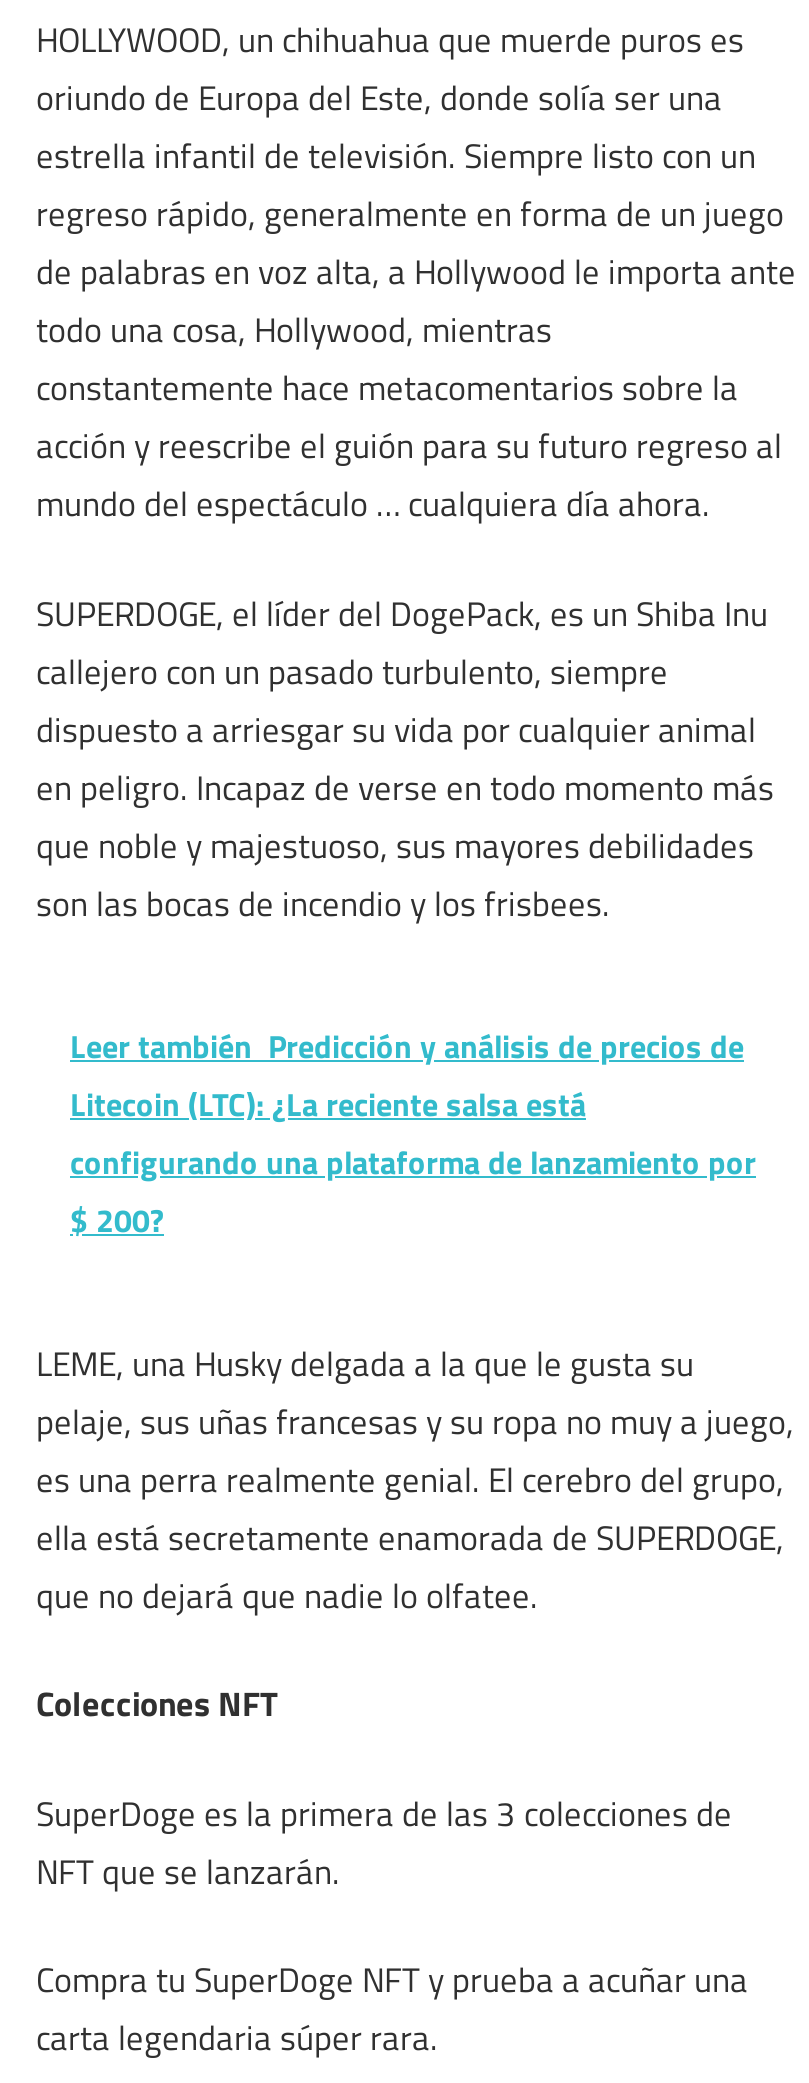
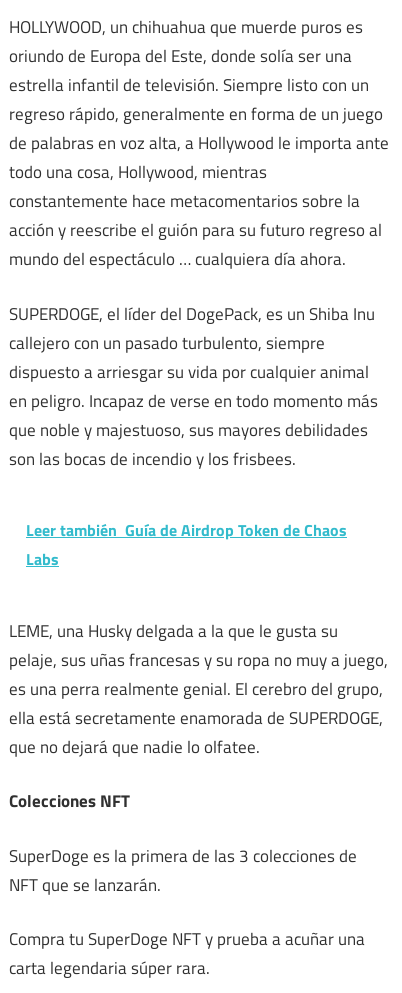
- Leer también Predicción y análisis de precios de
- Litecoin (LTC): ¿La reciente salsa está
- configurando una plataforma de lanzamiento por
- $ 200?
+ Leer también Guía de Airdrop Token de Chaos
+ Labs
